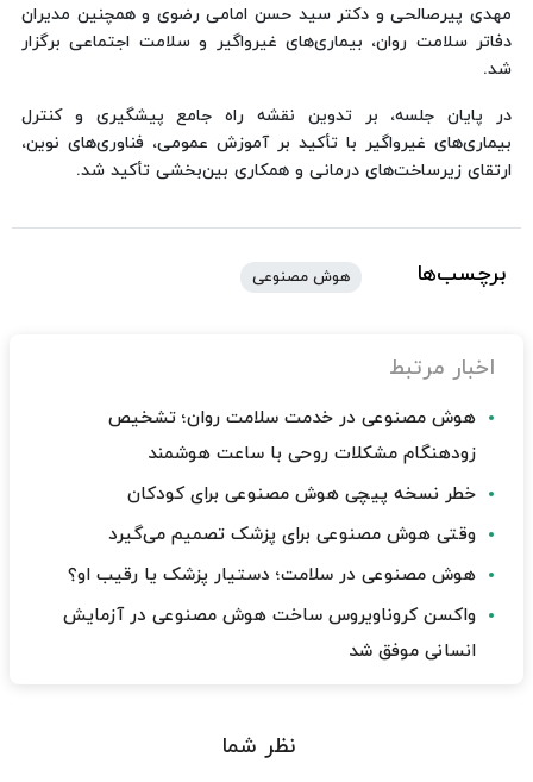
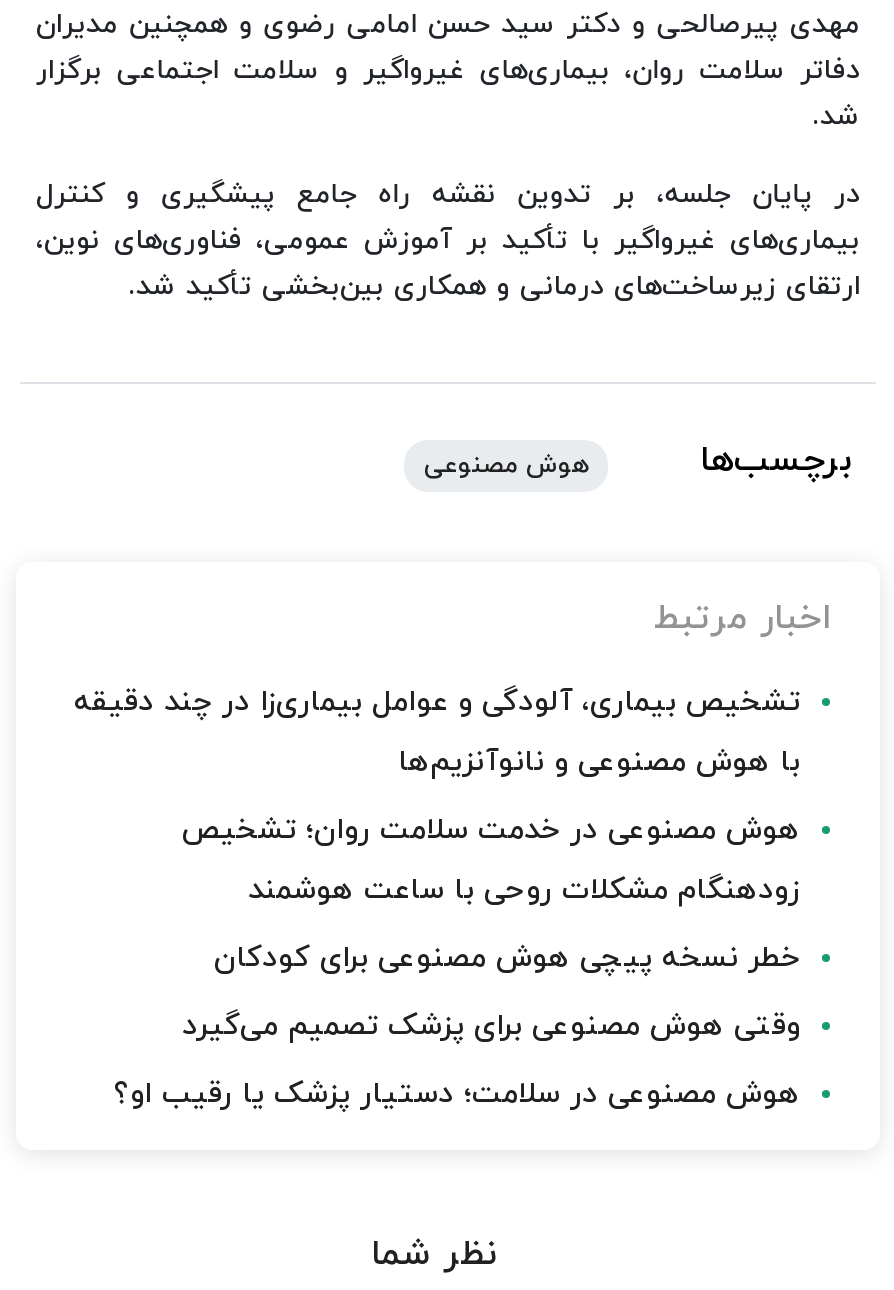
+ تشخیص بیماری، آلودگی و عوامل بیماری‌زا در چند دقیقه
+ با هوش مصنوعی و نانوآنزیم‌ها

moved down: هوش مصنوعی در خدمت سلامت روان؛ تشخیص | زودهنگام مشکلات روحی با ساعت هوشمند | خطر نسخه پیچی هوش مصنوعی برای کودکان | وقتی هوش مصنوعی برای پزشک تصمیم می‌گیرد | هوش مصنوعی در سلامت؛ دستیار پزشک یا رقیب او؟

- واکسن کروناویروس ساخت هوش مصنوعی در آزمایش
- انسانی موفق شد
